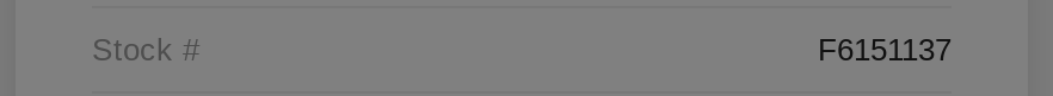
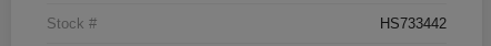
- F6151137
+ HS733442
